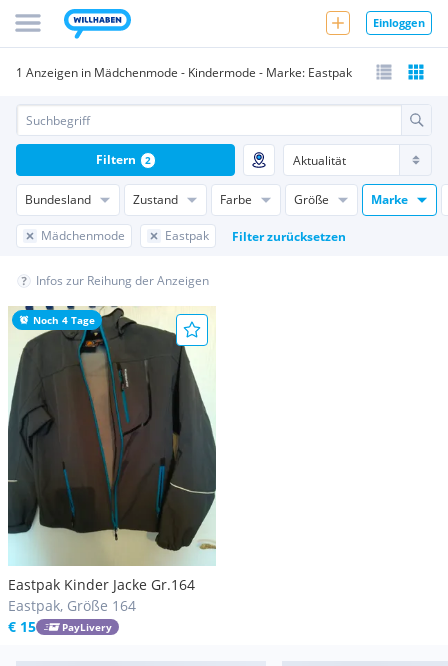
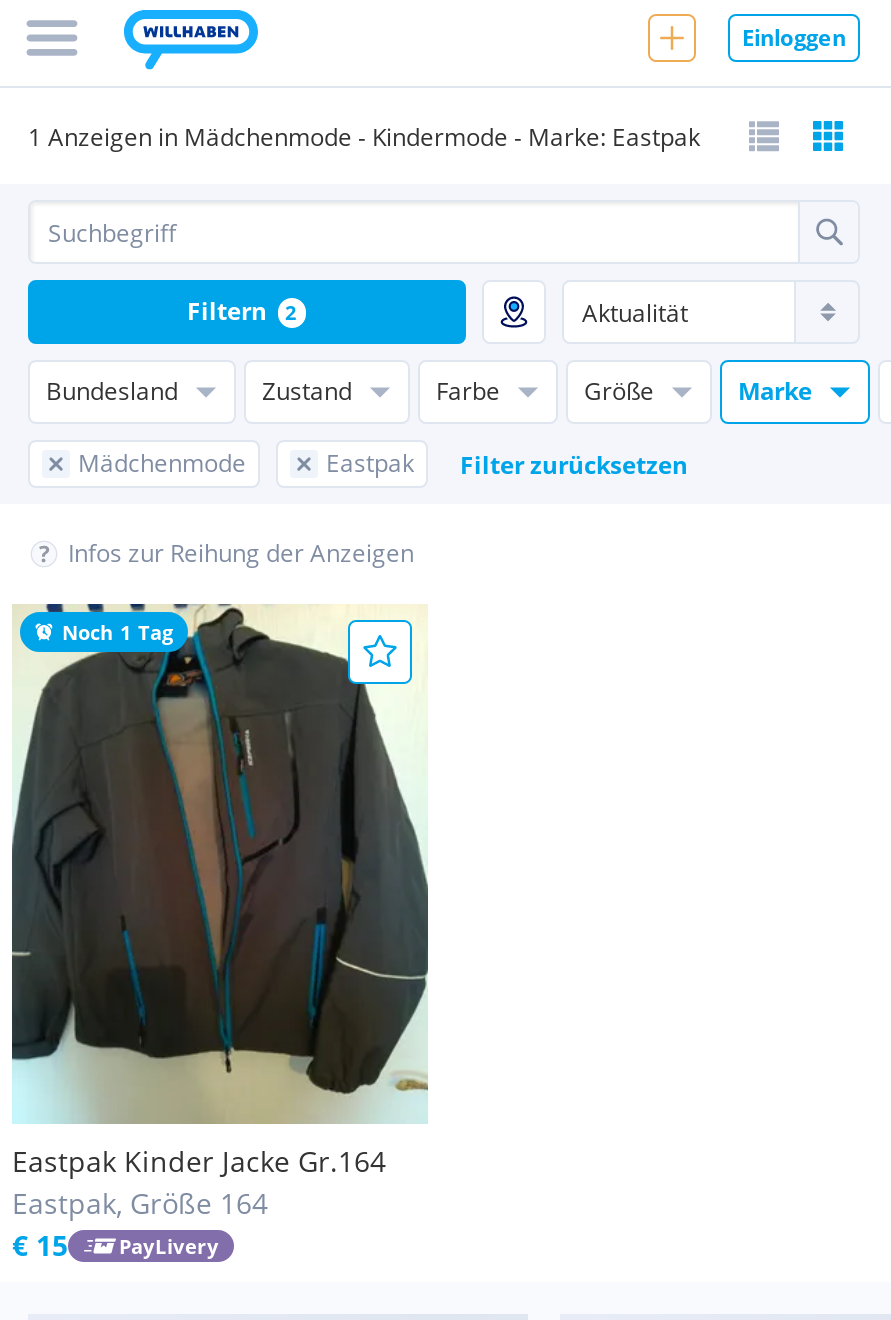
- Noch 4 Tage
+ Noch 1 Tag
